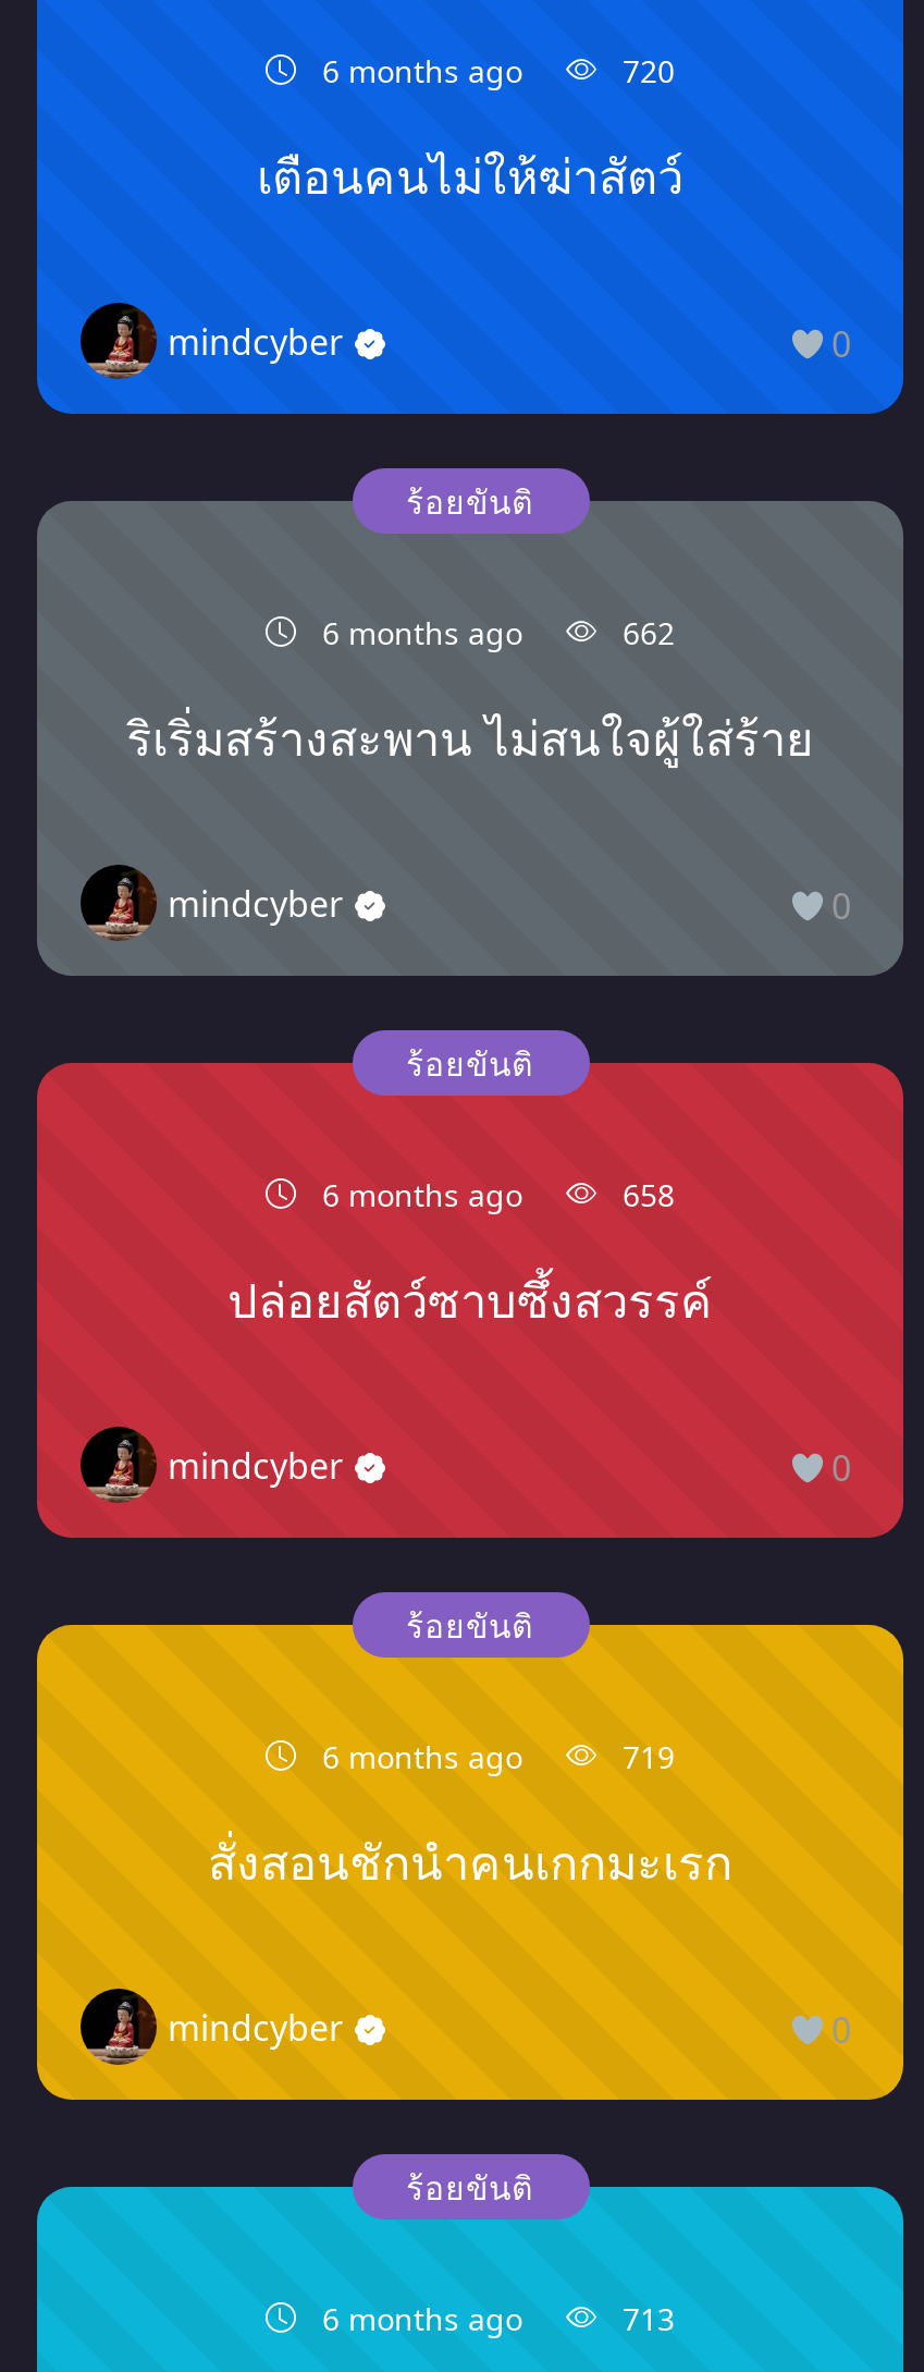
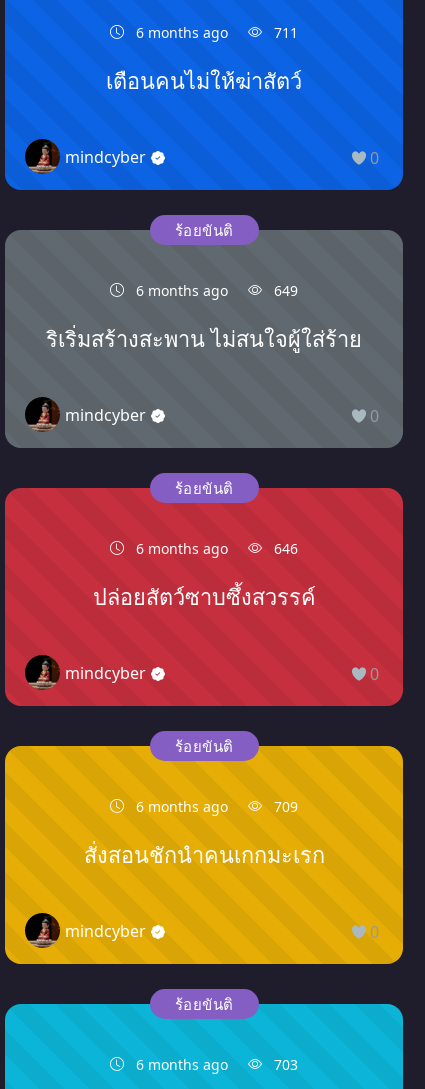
- 720
+ 711

- 662
+ 649

- 658
+ 646

- 719
+ 709

- 713
+ 703
